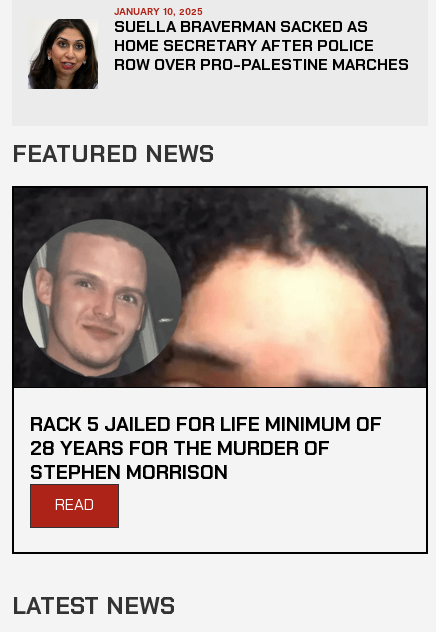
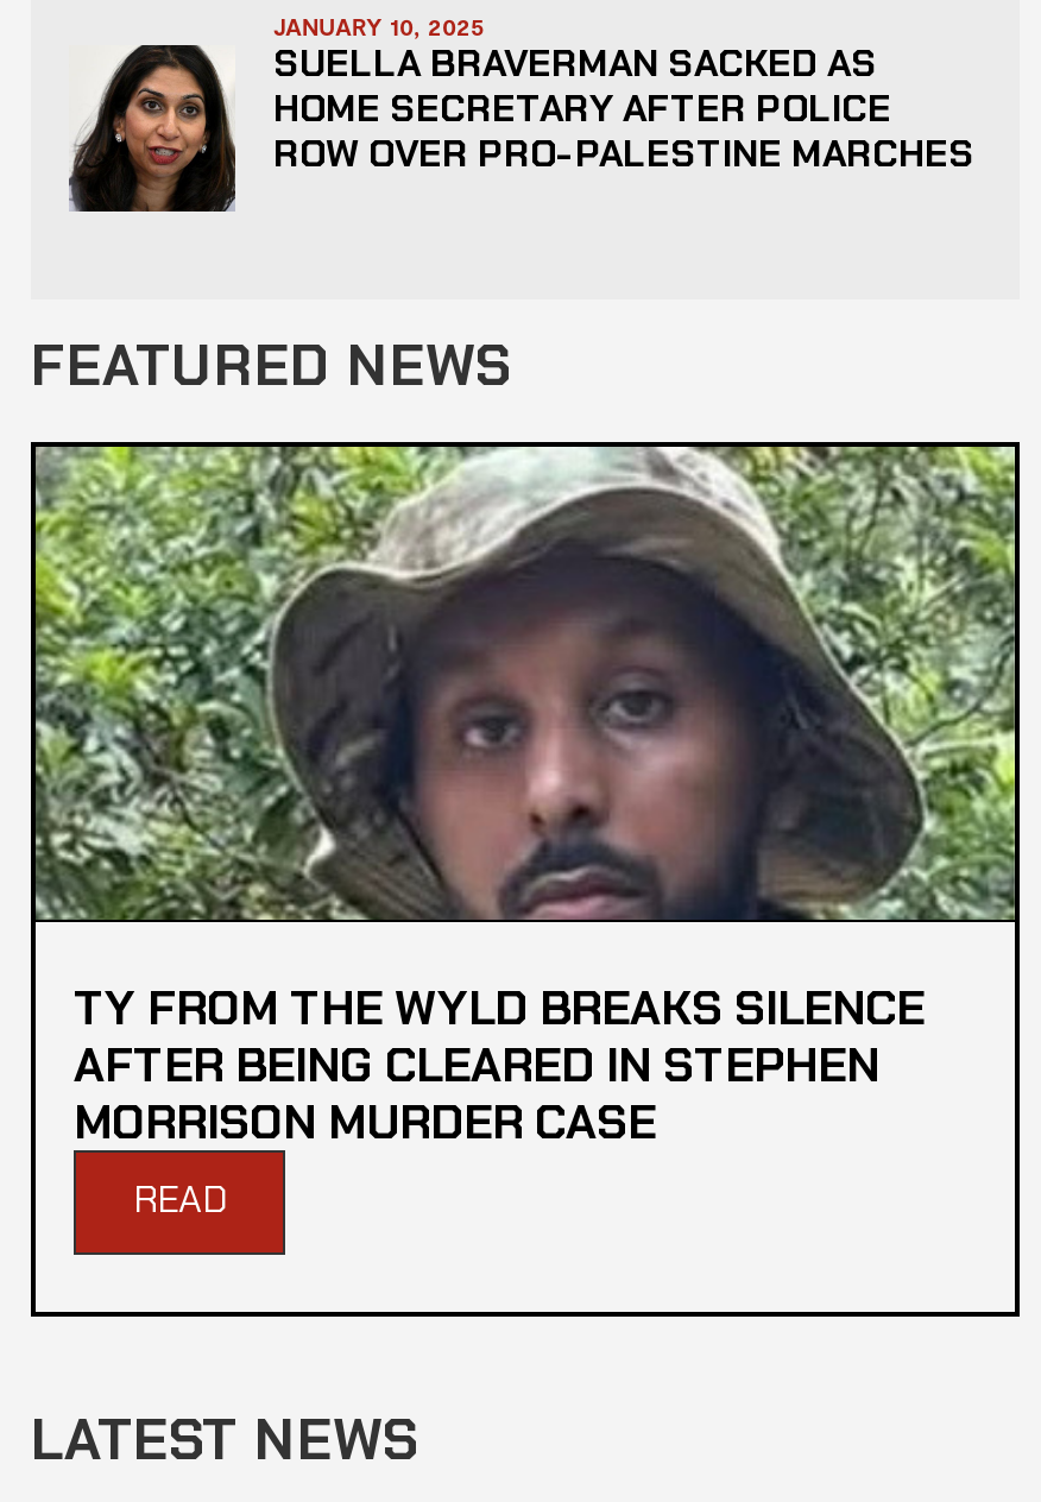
- [image]
- RACK 5 JAILED FOR LIFE MINIMUM OF
- 28 YEARS FOR THE MURDER OF
- STEPHEN MORRISON
+ [image]
+ TY FROM THE WYLD BREAKS SILENCE
+ AFTER BEING CLEARED IN STEPHEN
+ MORRISON MURDER CASE
